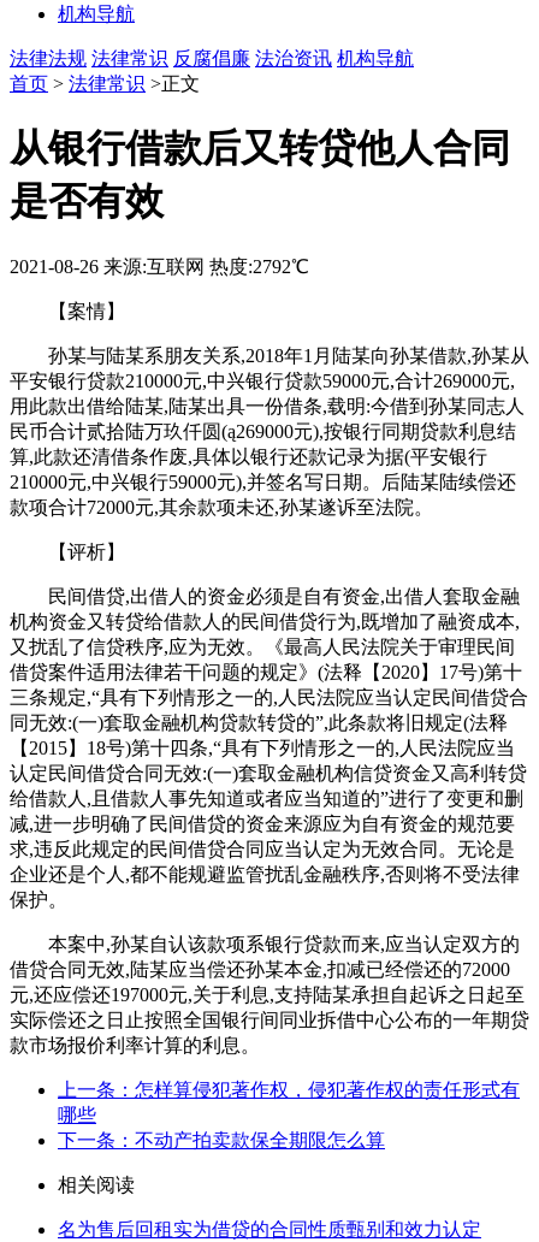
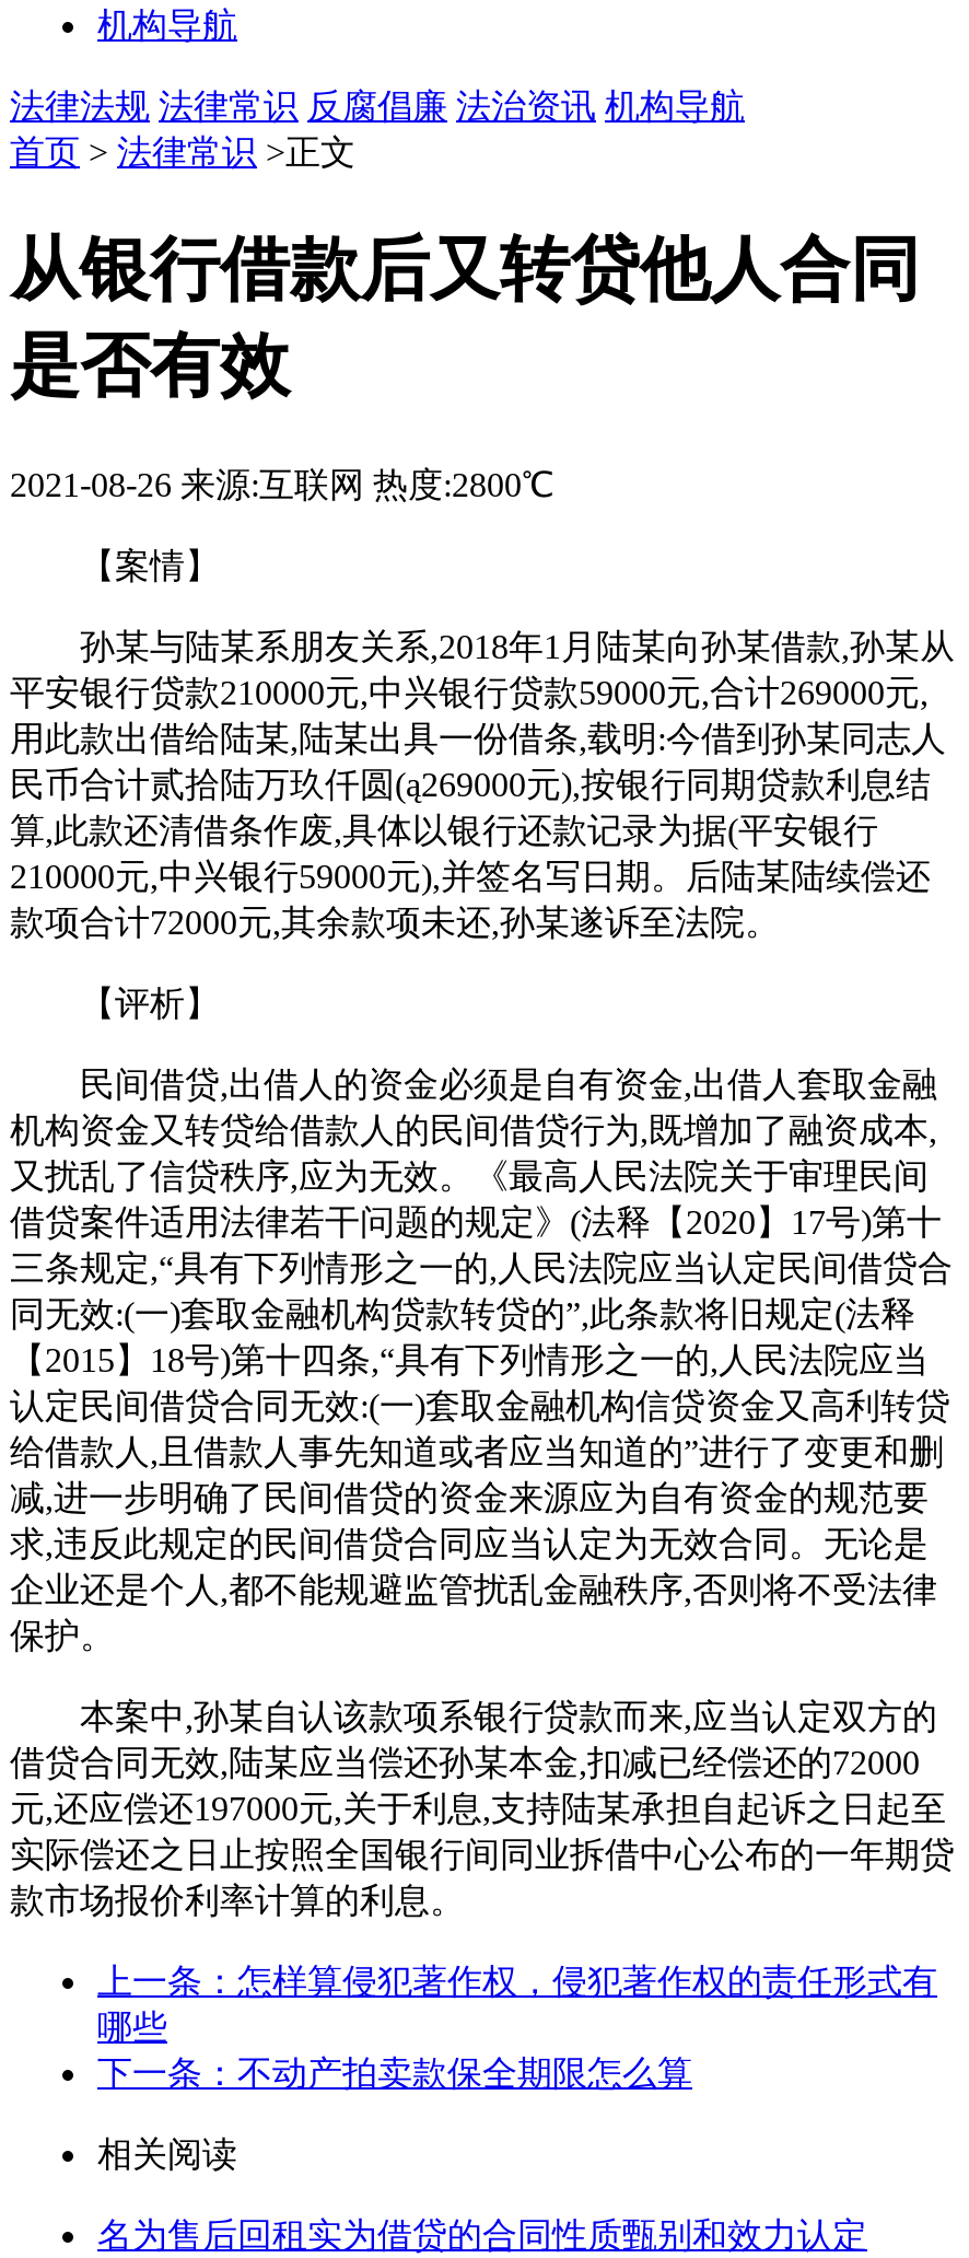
- 2021-08-26来源:互联网 热度:2792℃
+ 2021-08-26来源:互联网 热度:2800℃
